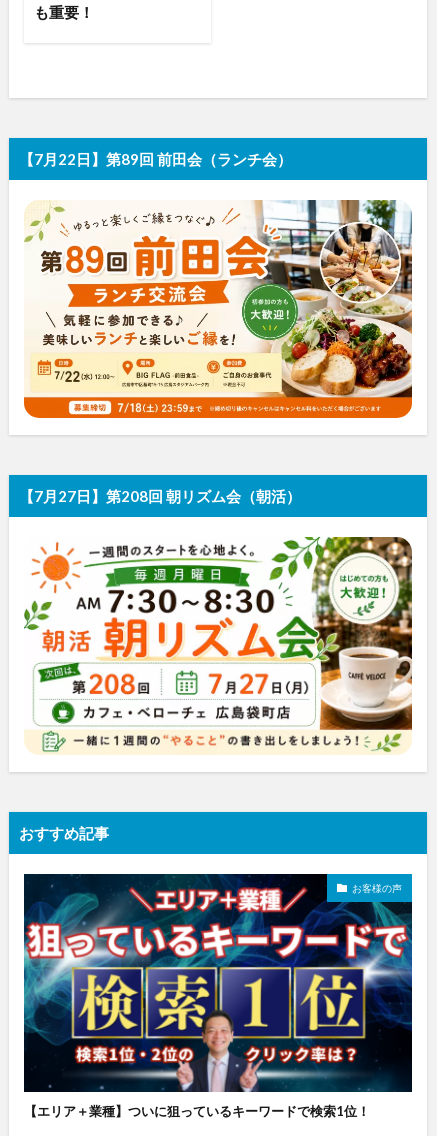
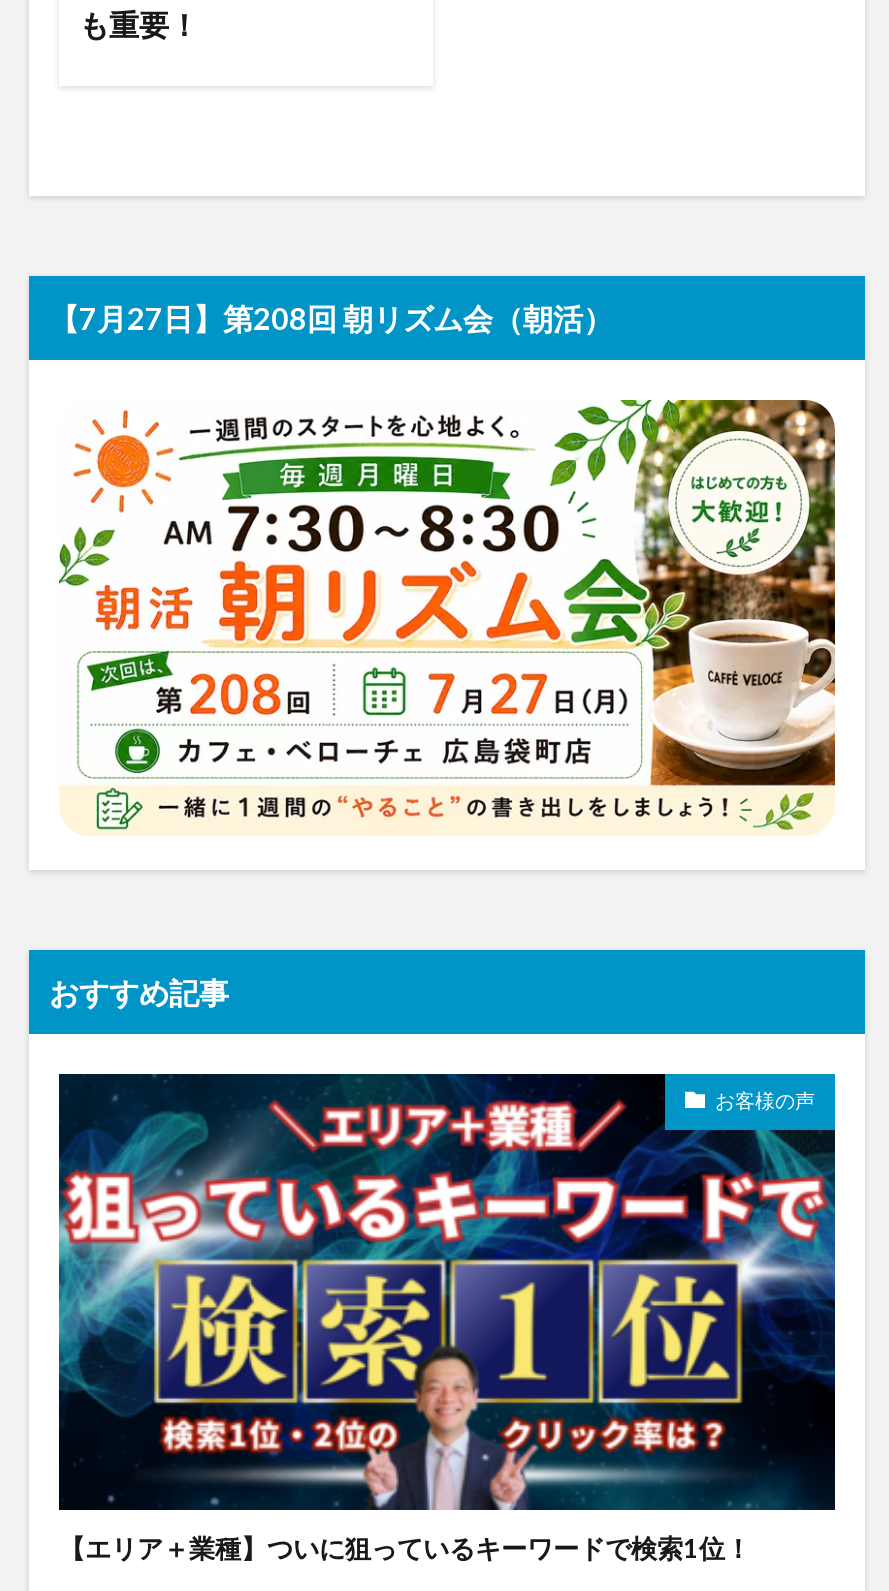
- 【7月22日】第89回 前田会（ランチ会）

- [image]
